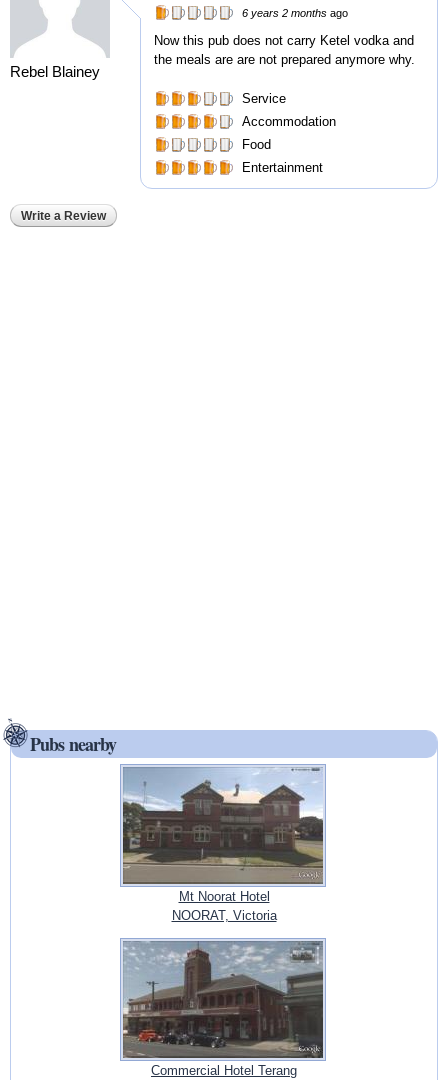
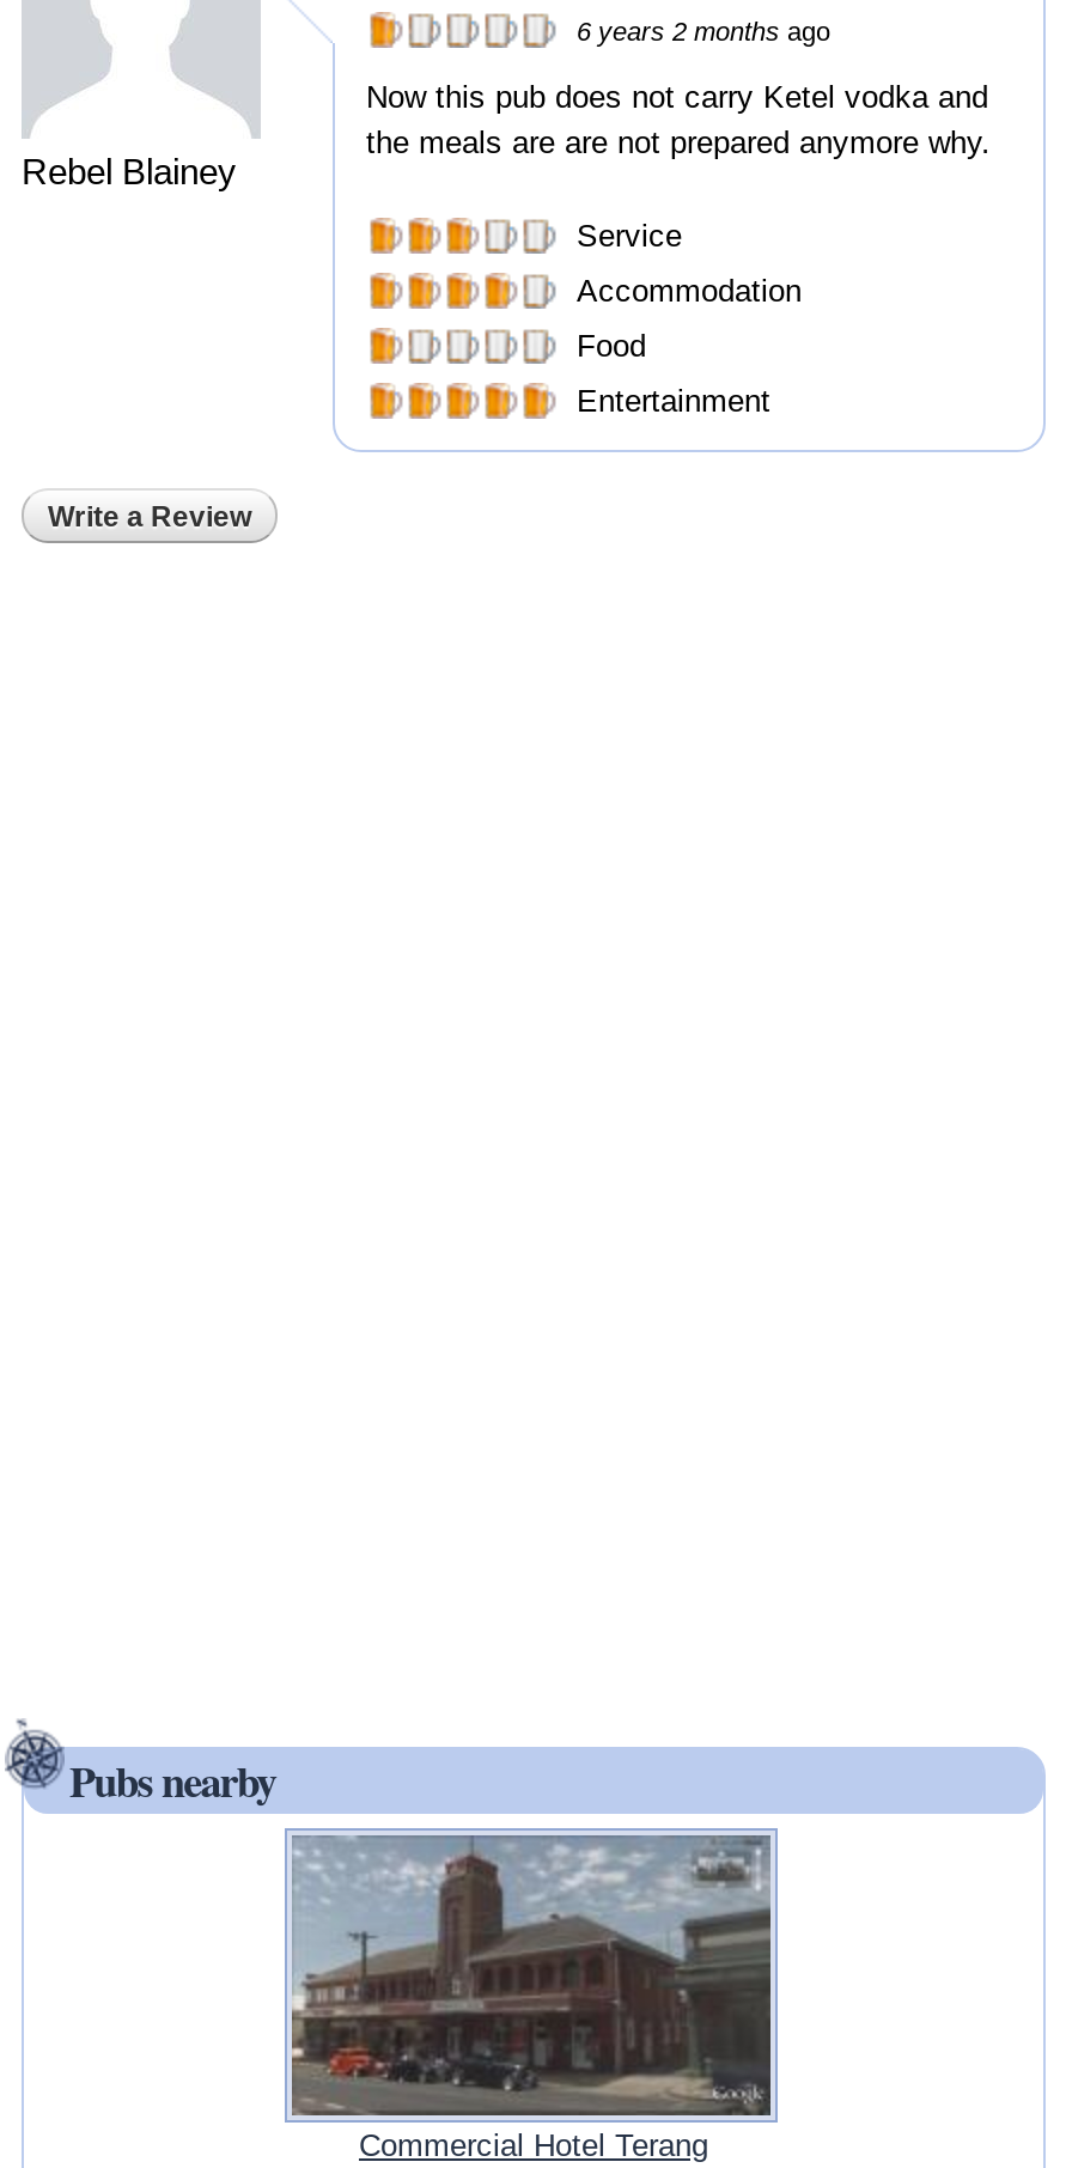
- [image]
- Mt Noorat Hotel
- NOORAT, Victoria
